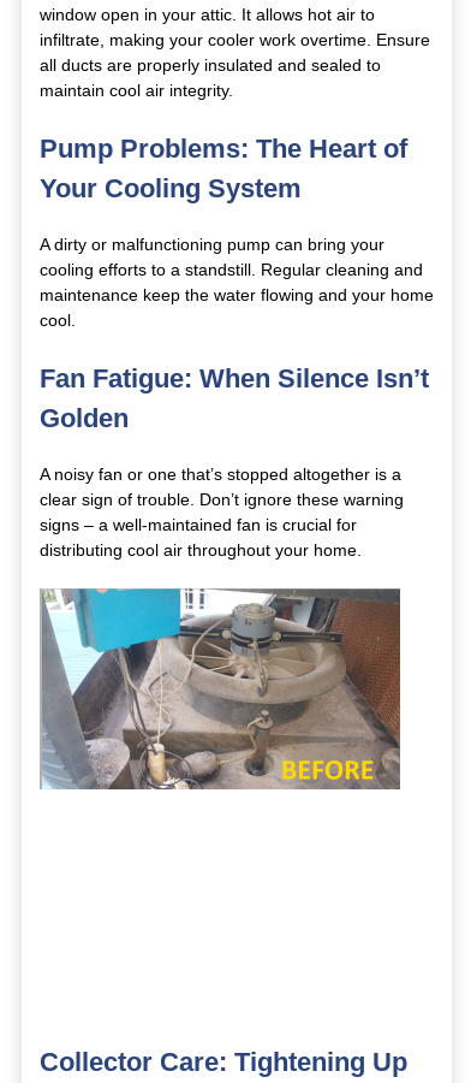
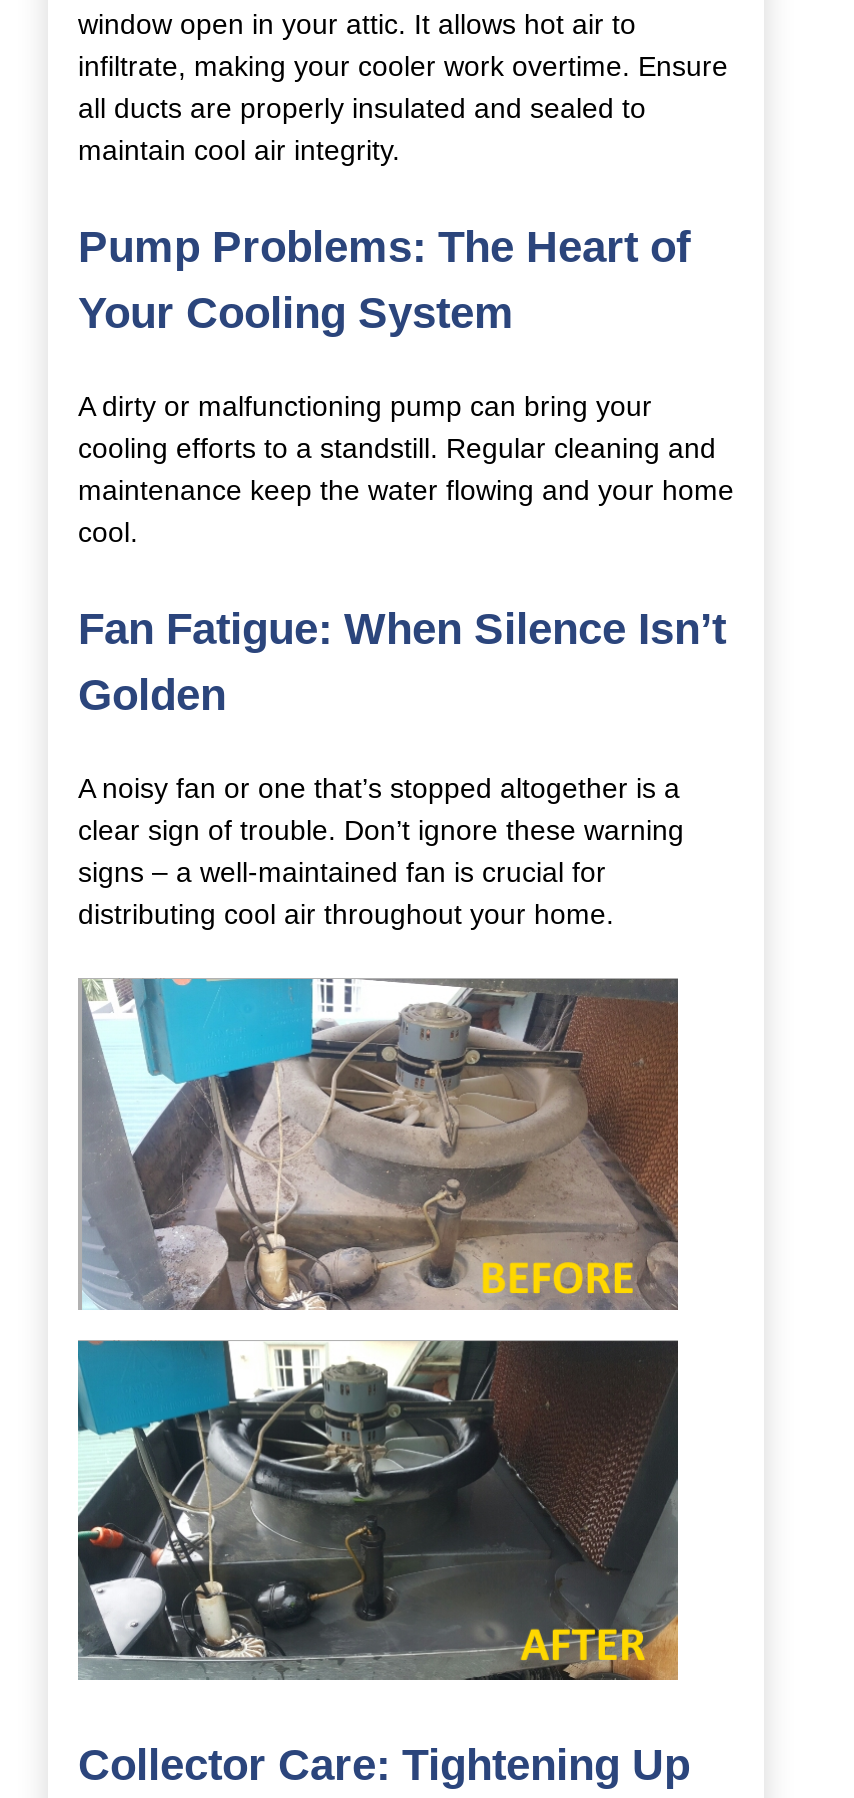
+ [image]
